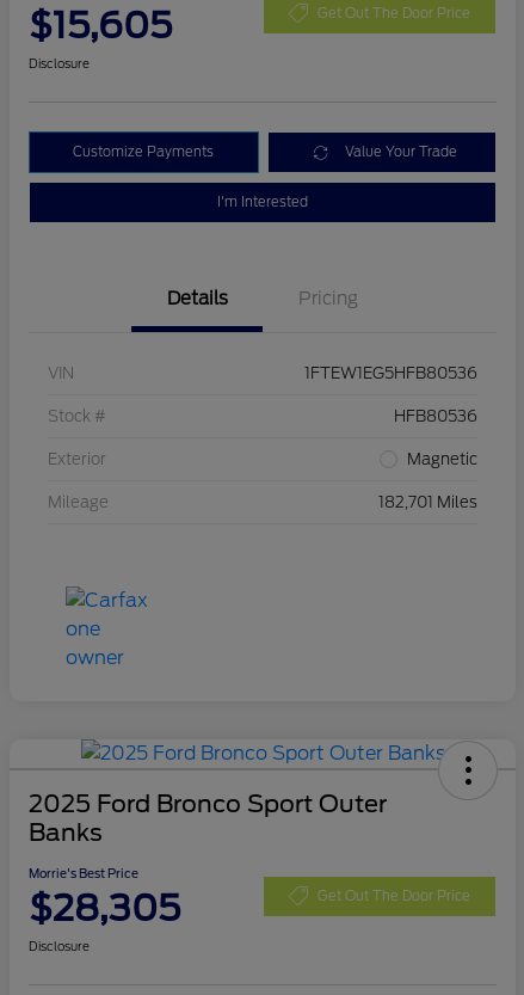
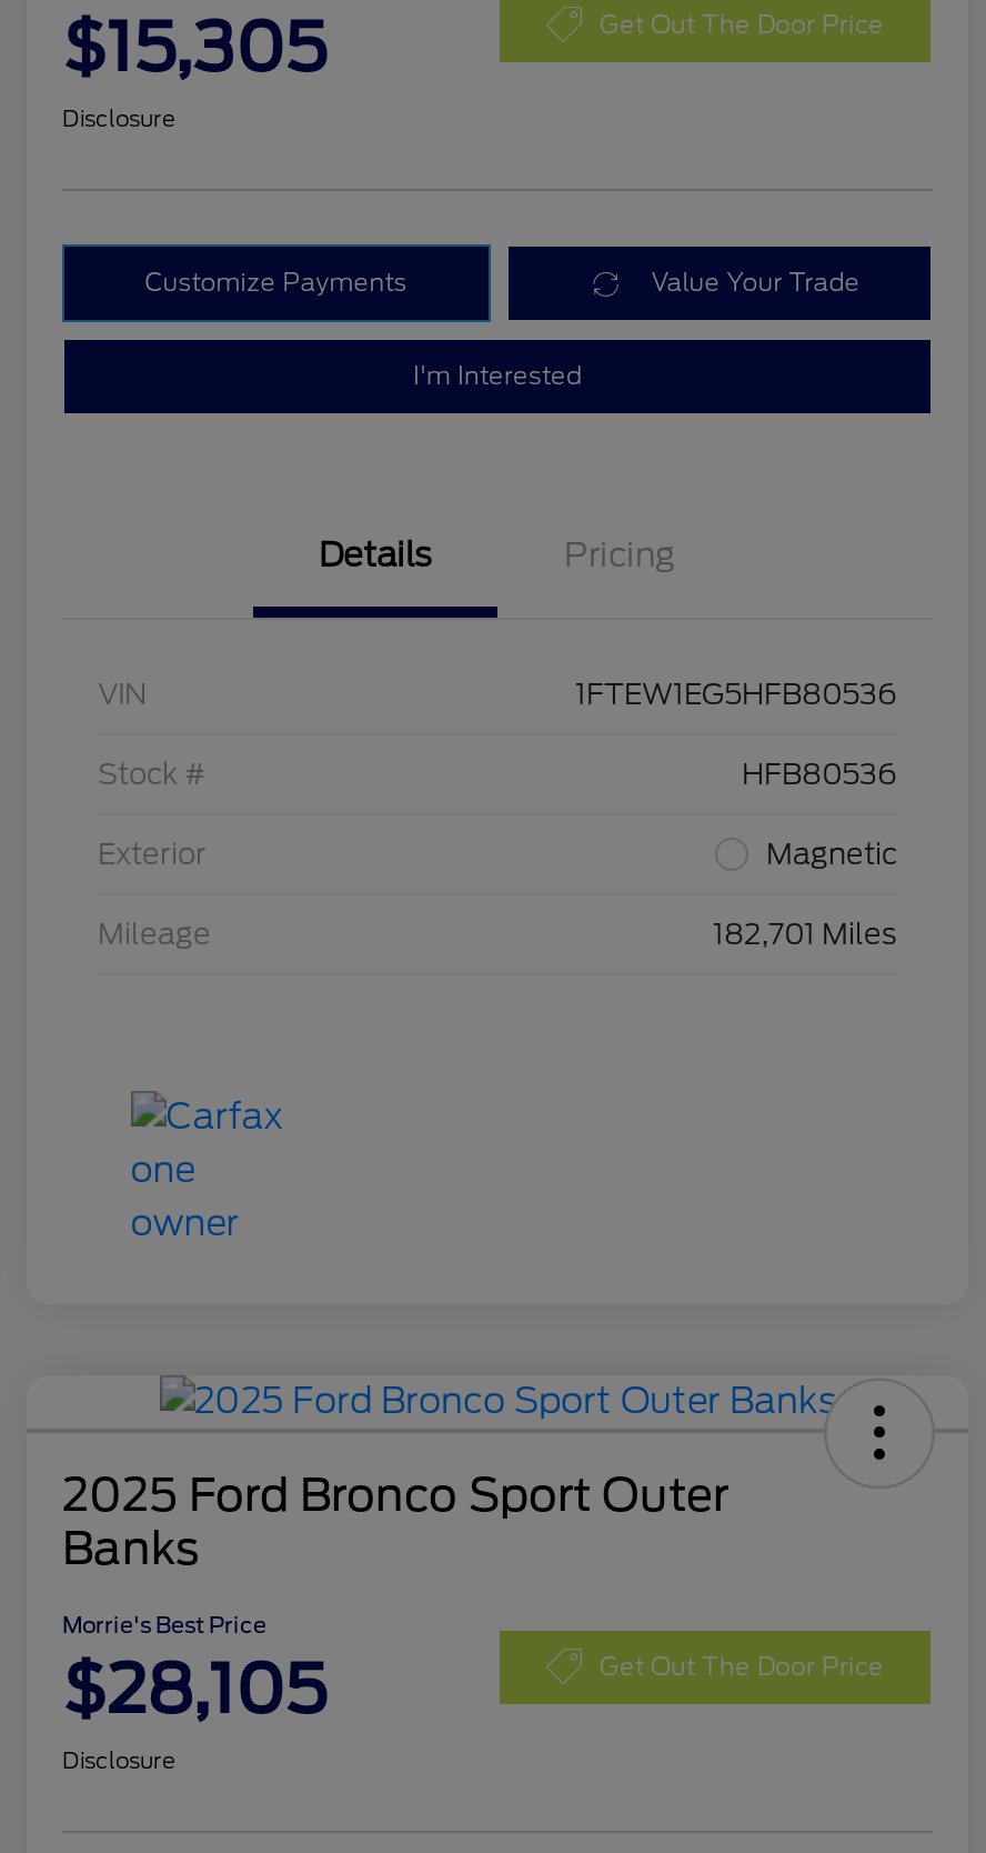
- $15,605
+ $15,305

- $28,305
+ $28,105
